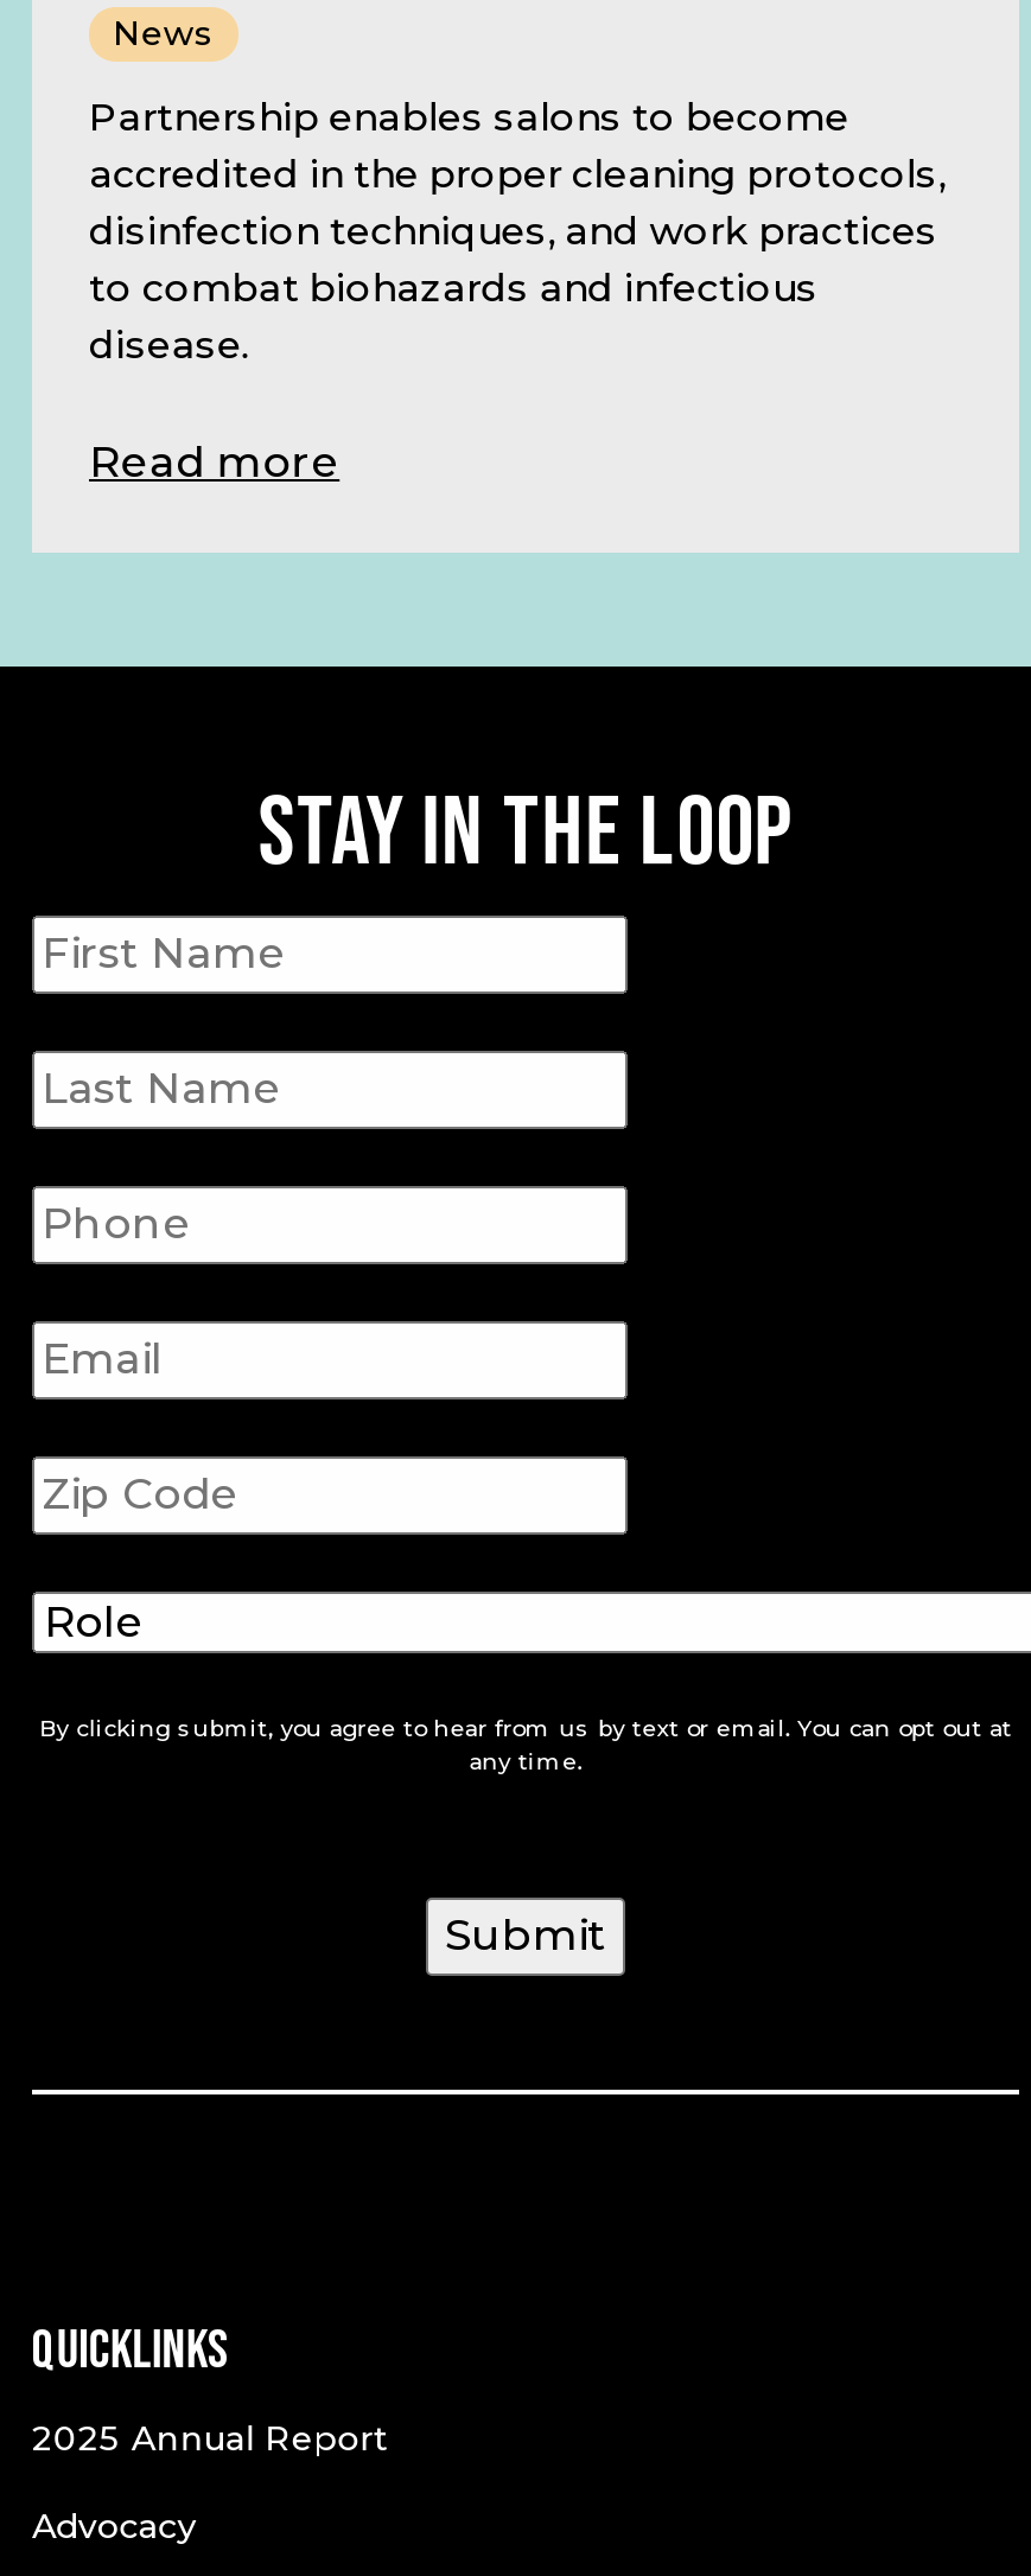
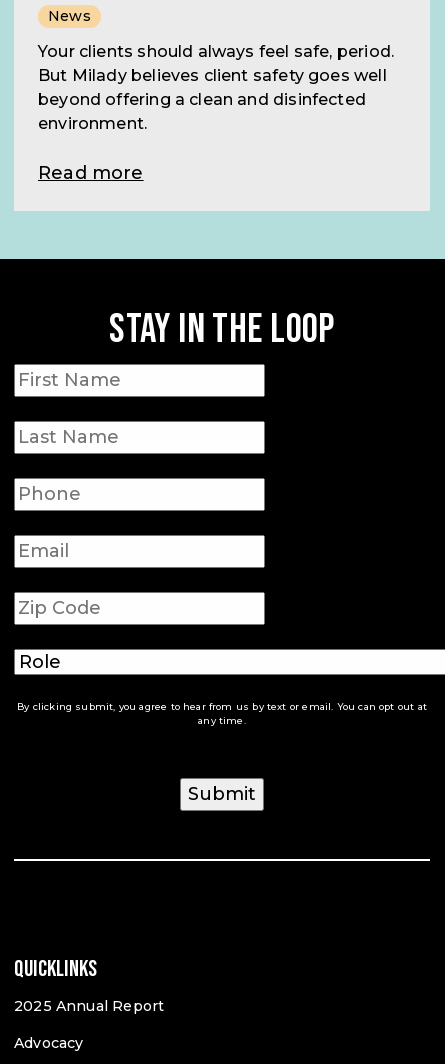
- Partnership enables salons to become
- accredited in the proper cleaning protocols,
- disinfection techniques, and work practices
- to combat biohazards and infectious
- disease.
+ Your clients should always feel safe, period.
+ But Milady believes client safety goes well
+ beyond offering a clean and disinfected
+ environment.
